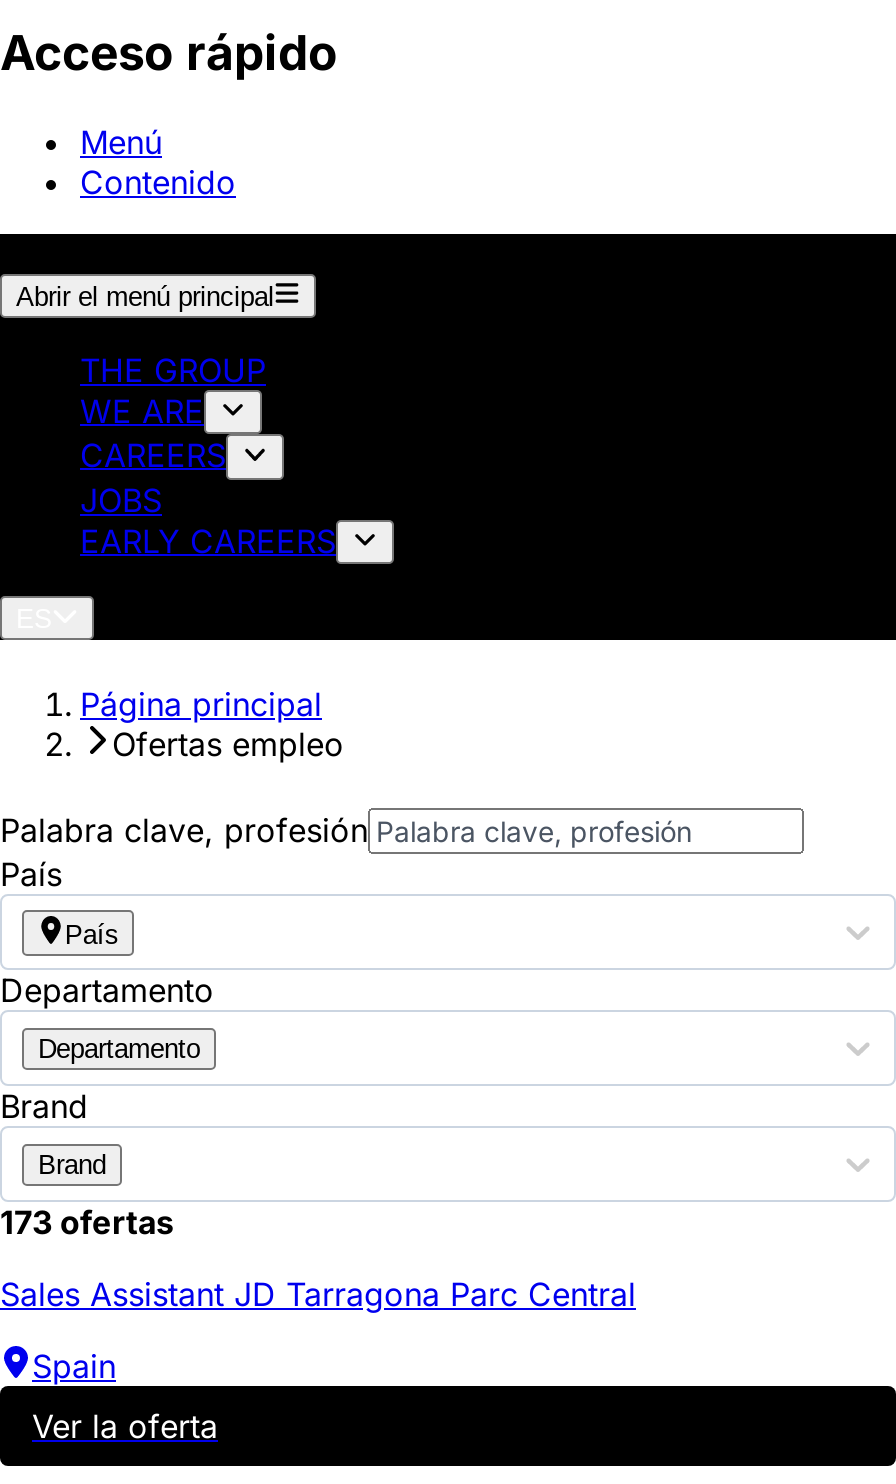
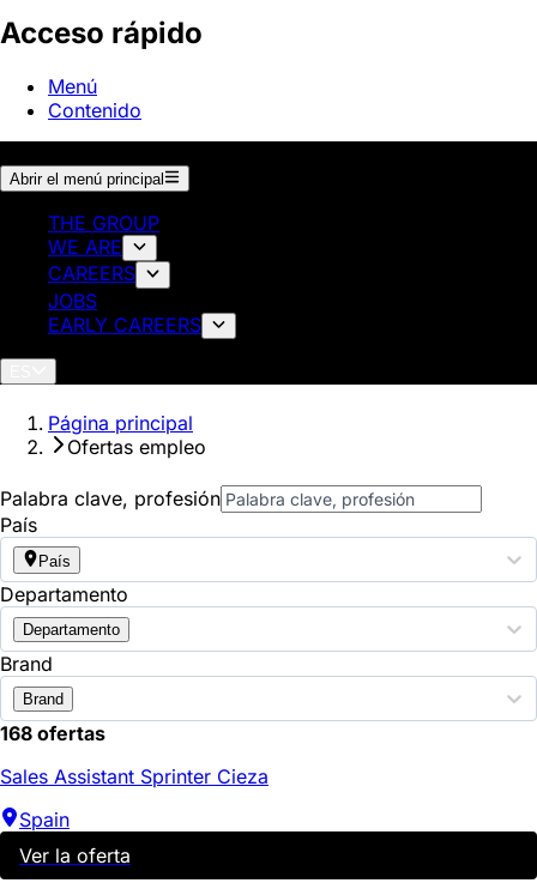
- 173 ofertas
+ 168 ofertas

- Sales Assistant JD Tarragona Parc Central
+ Sales Assistant Sprinter Cieza
